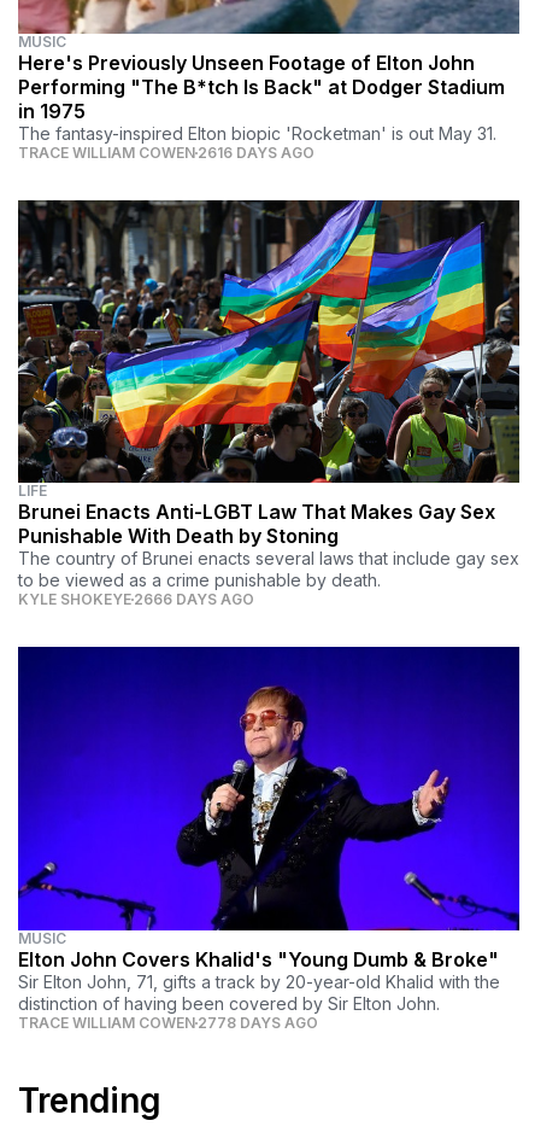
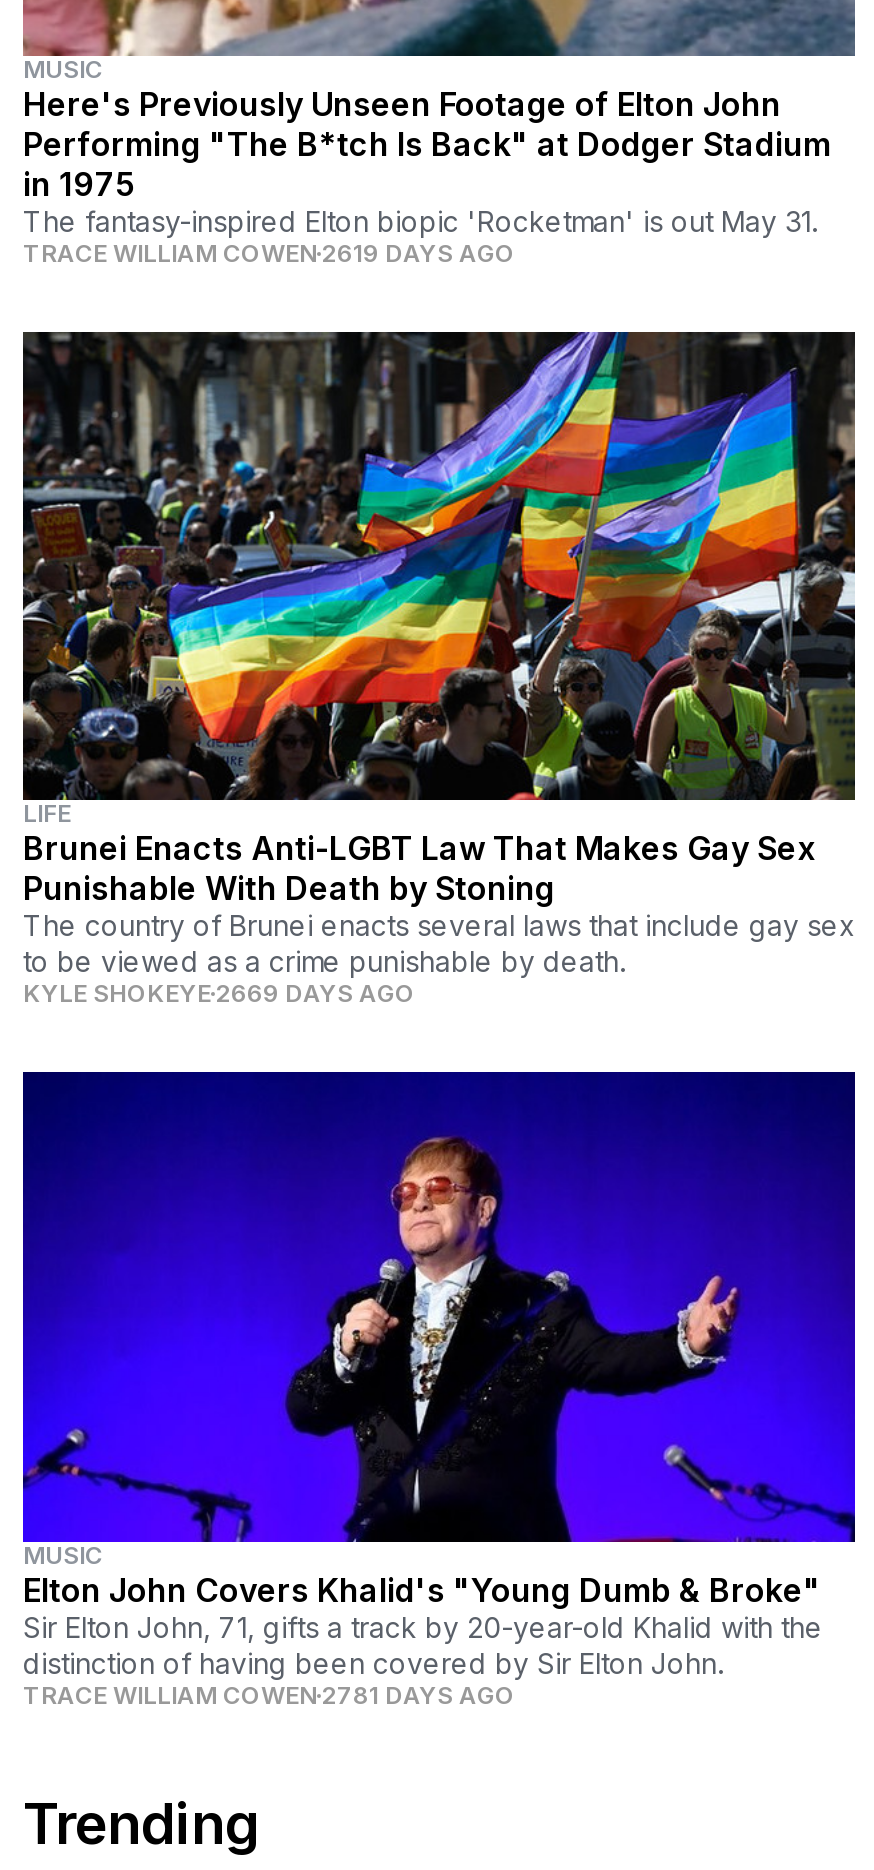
- TRACE WILLIAM COWEN 2616 DAYS AGO
+ TRACE WILLIAM COWEN 2619 DAYS AGO

- KYLE SHOKEYE 2666 DAYS AGO
+ KYLE SHOKEYE 2669 DAYS AGO

- TRACE WILLIAM COWEN 2778 DAYS AGO
+ TRACE WILLIAM COWEN 2781 DAYS AGO
